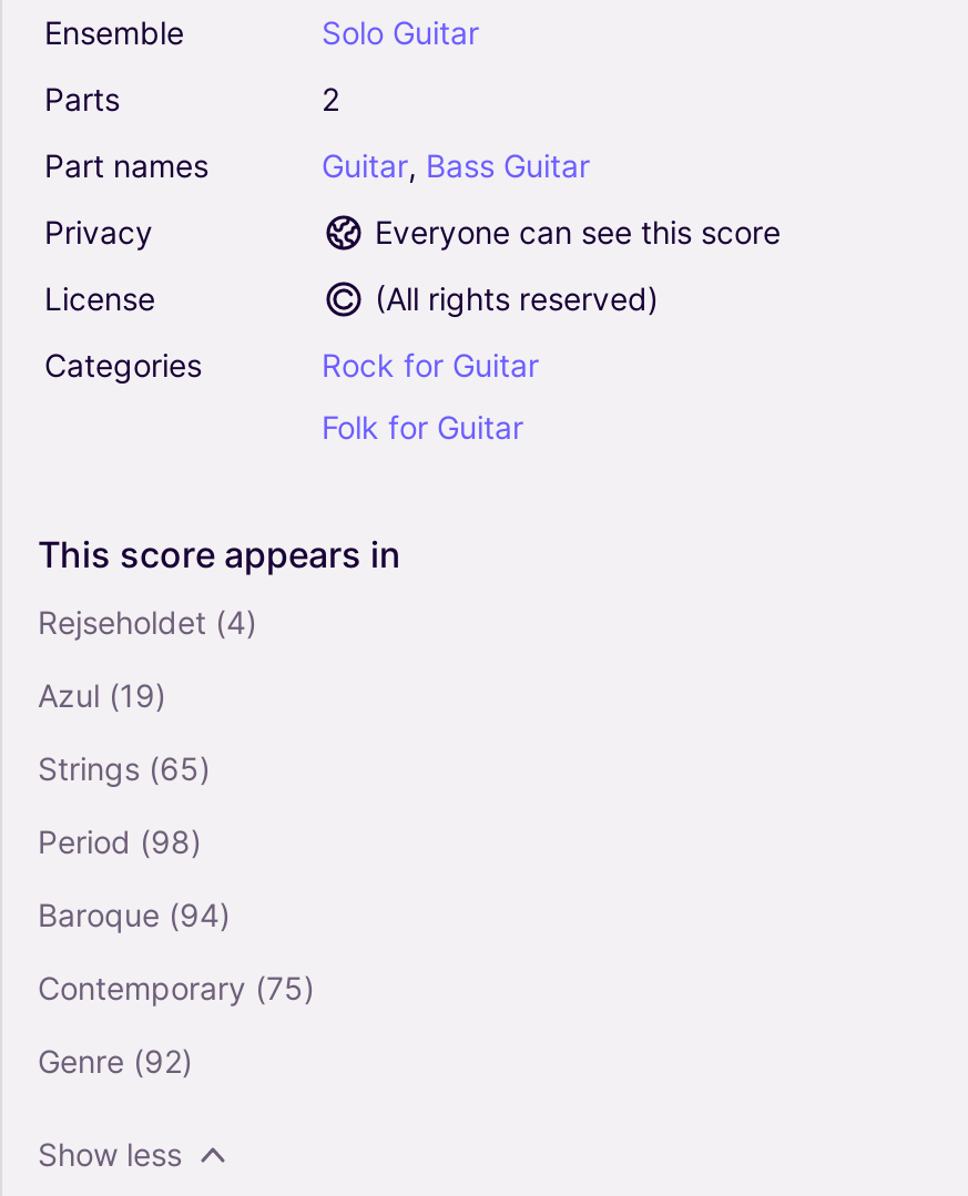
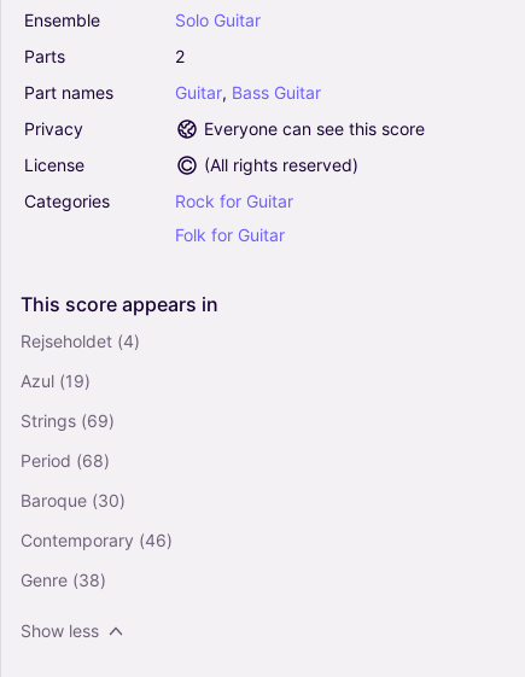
- Strings (65)
+ Strings (69)

- Period (98)
+ Period (68)

- Baroque (94)
+ Baroque (30)

- Contemporary (75)
+ Contemporary (46)

- Genre (92)
+ Genre (38)
